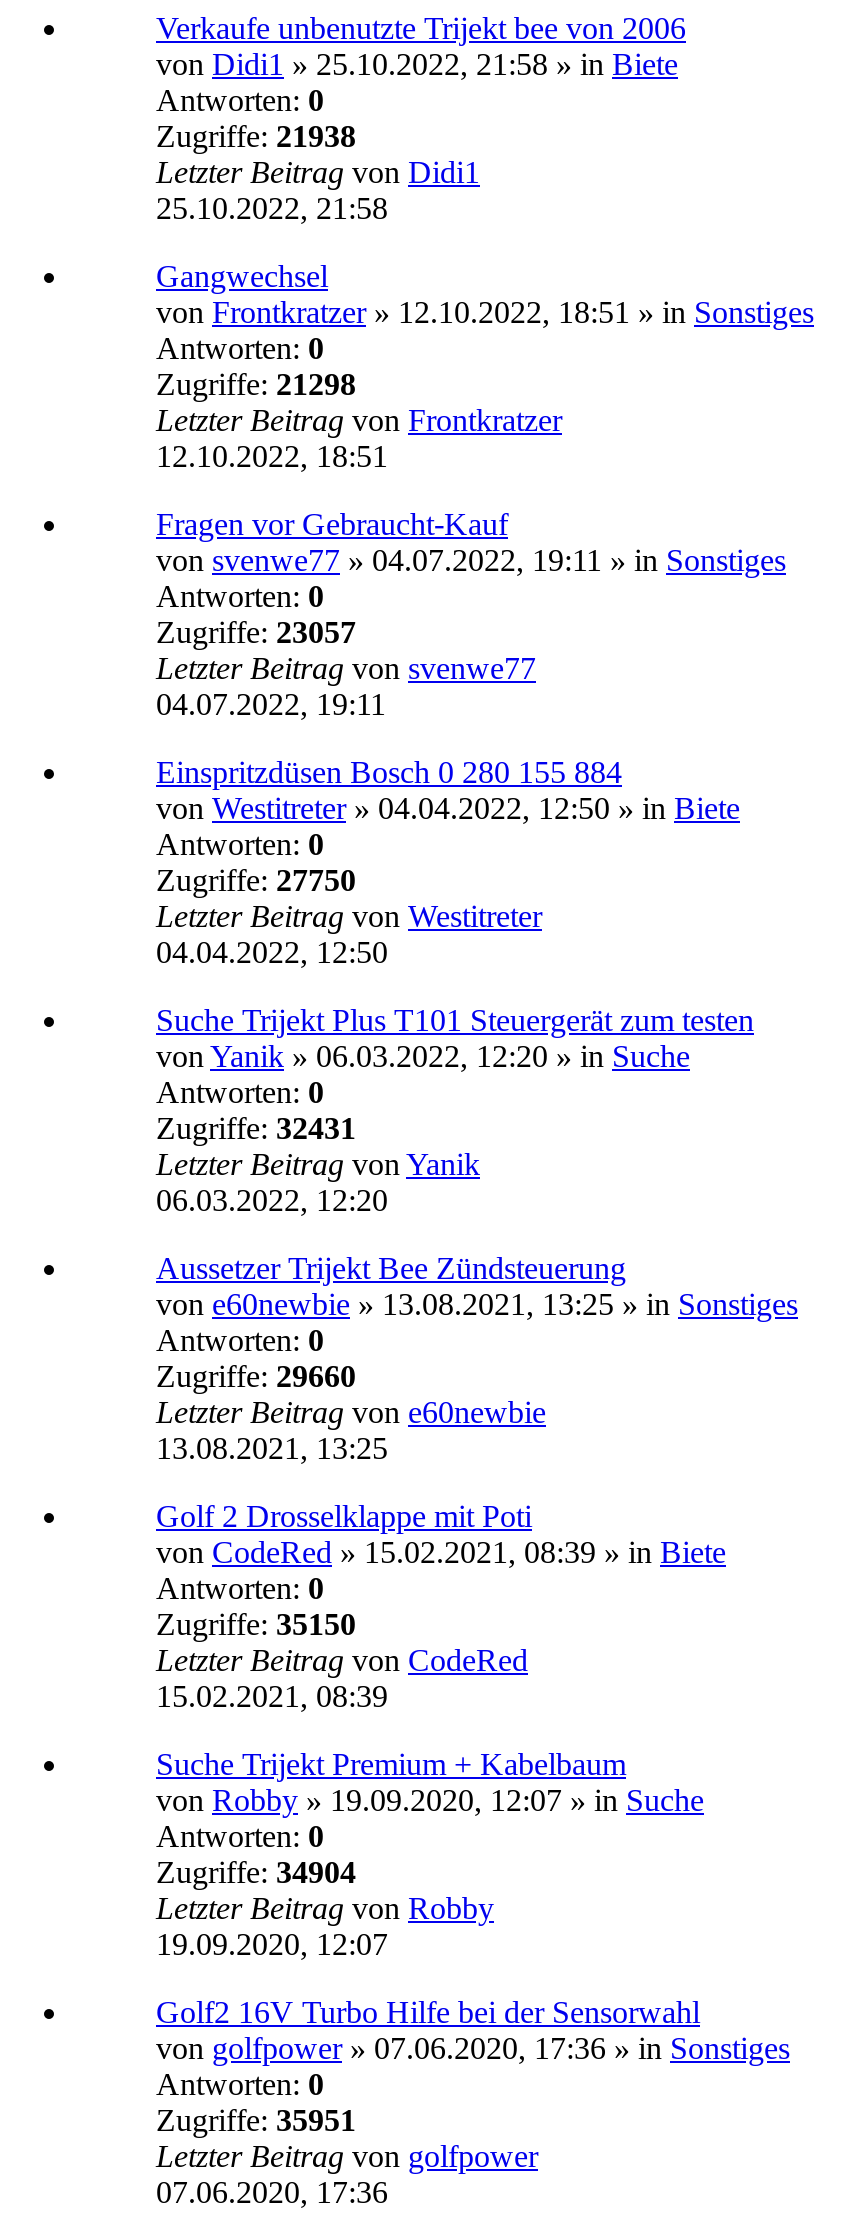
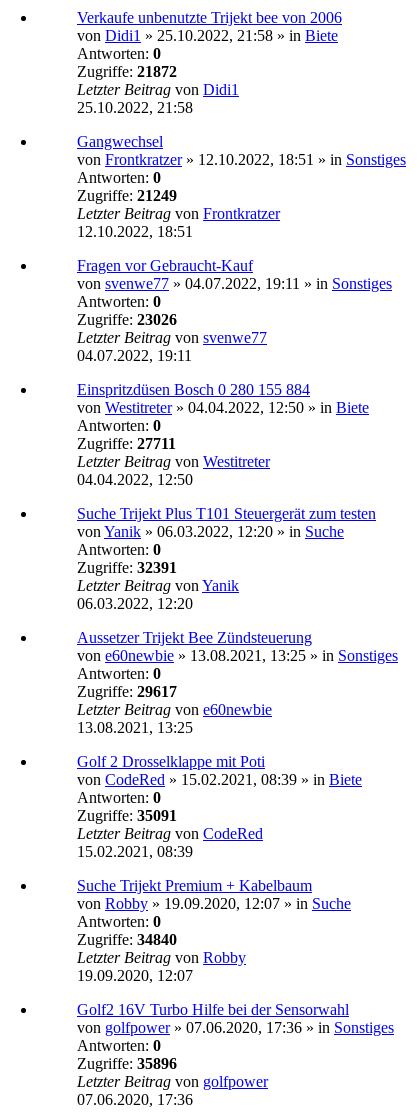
- Zugriffe: 21938
+ Zugriffe: 21872

- Zugriffe: 21298
+ Zugriffe: 21249

- Zugriffe: 23057
+ Zugriffe: 23026

- Zugriffe: 27750
+ Zugriffe: 27711

- Zugriffe: 32431
+ Zugriffe: 32391

- Zugriffe: 29660
+ Zugriffe: 29617

- Zugriffe: 35150
+ Zugriffe: 35091

- Zugriffe: 34904
+ Zugriffe: 34840

- Zugriffe: 35951
+ Zugriffe: 35896
